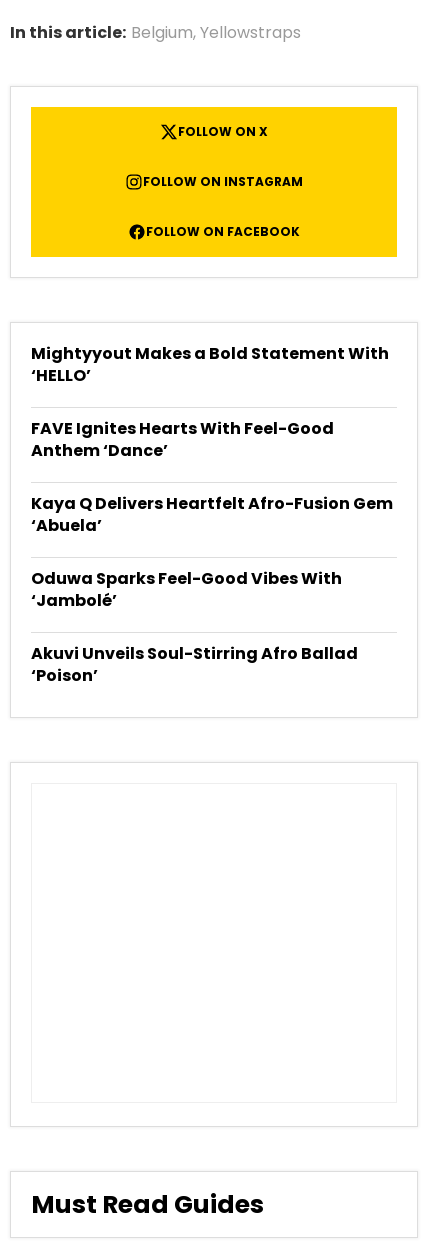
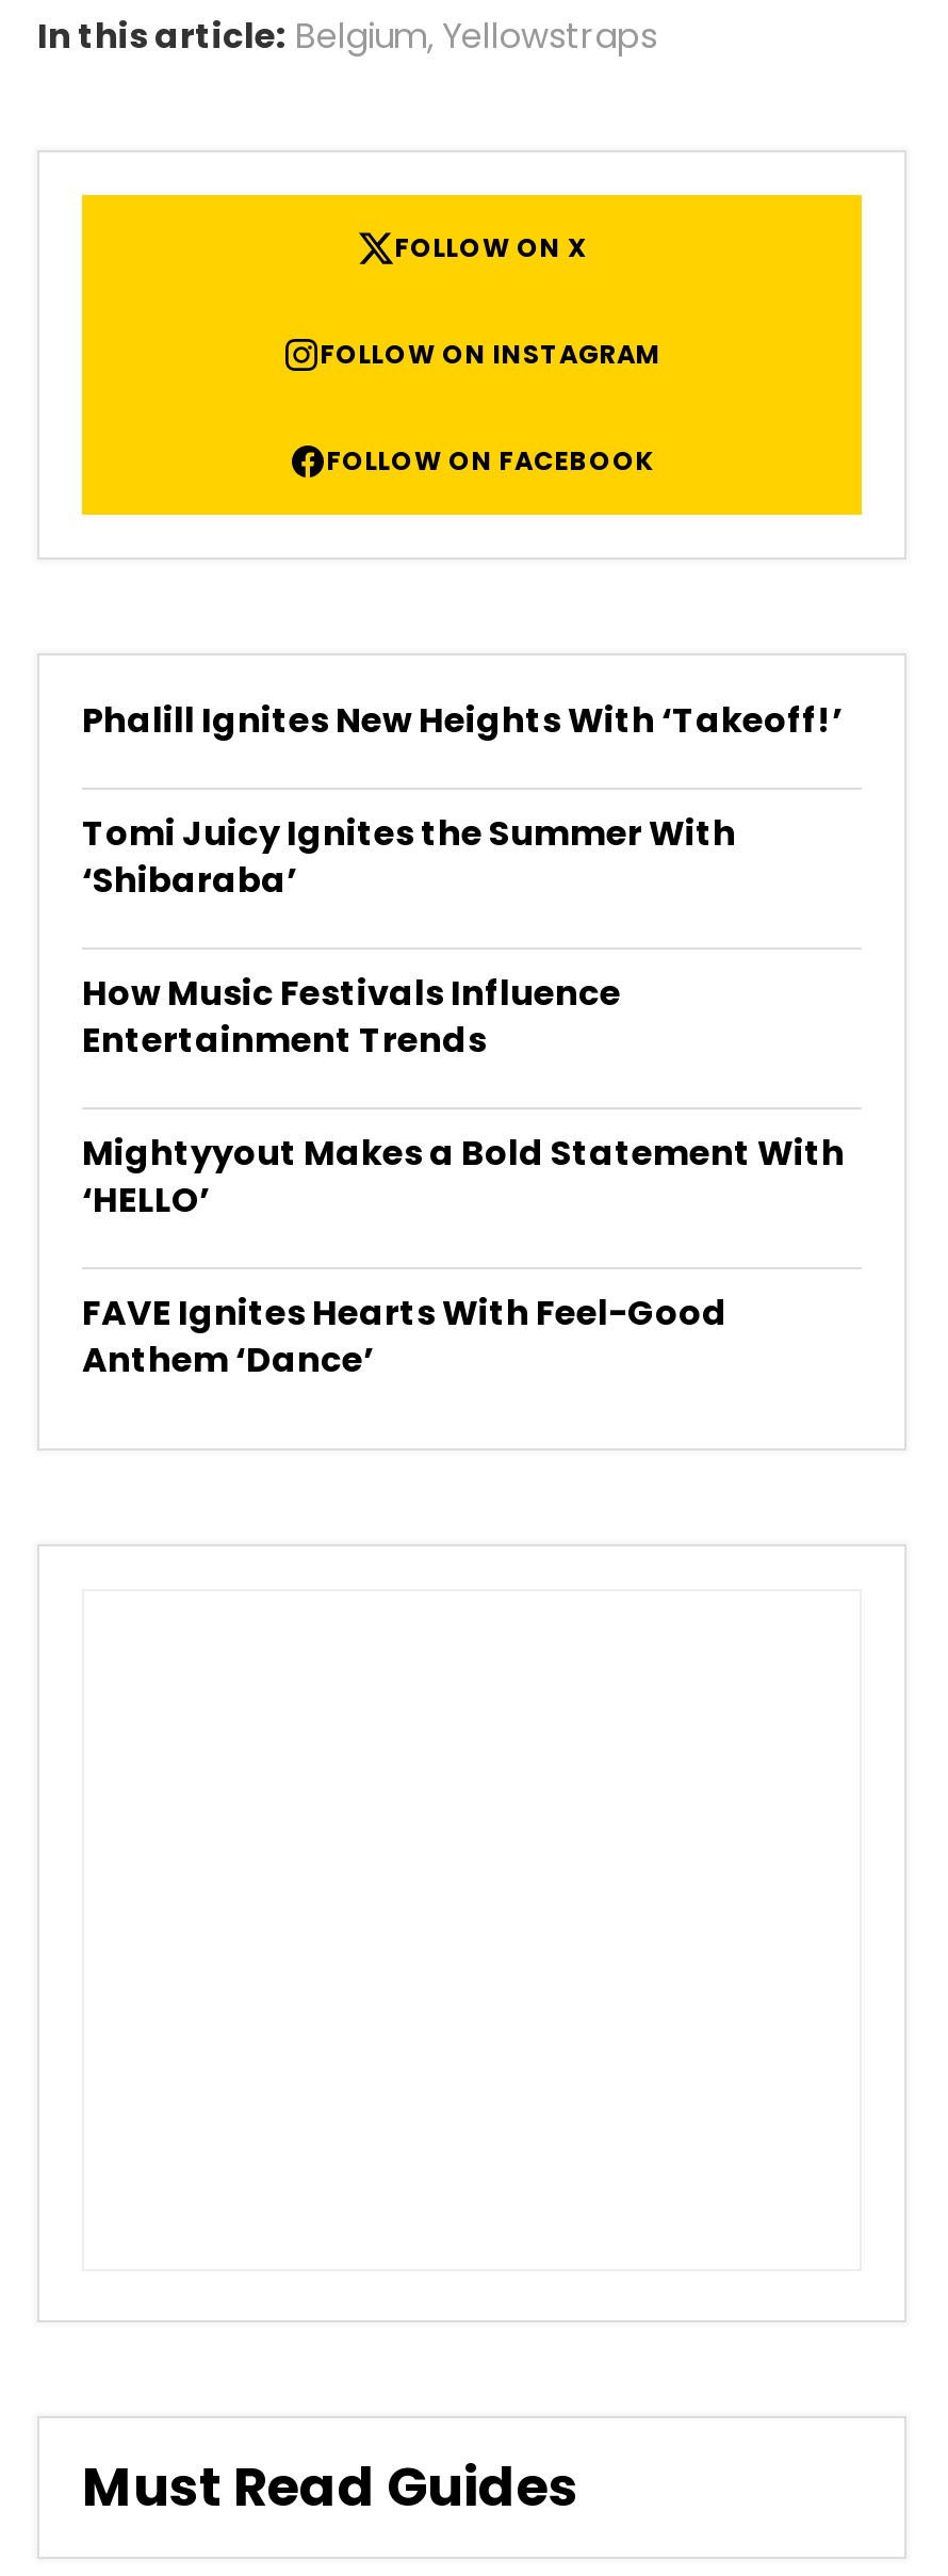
+ Phalill Ignites New Heights With ‘Takeoff!’
+ Tomi Juicy Ignites the Summer With
+ ‘Shibaraba’
+ How Music Festivals Influence
+ Entertainment Trends

moved down: Mightyyout Makes a Bold Statement With | ‘HELLO’ | FAVE Ignites Hearts With Feel-Good | Anthem ‘Dance’

- Kaya Q Delivers Heartfelt Afro-Fusion Gem
- ‘Abuela’
- Oduwa Sparks Feel-Good Vibes With
- ‘Jambolé’
- Akuvi Unveils Soul-Stirring Afro Ballad
- ‘Poison’
